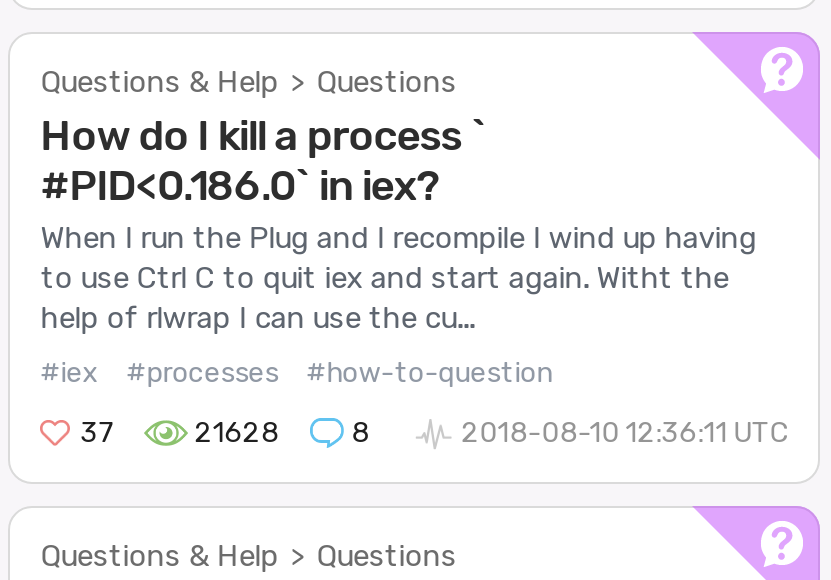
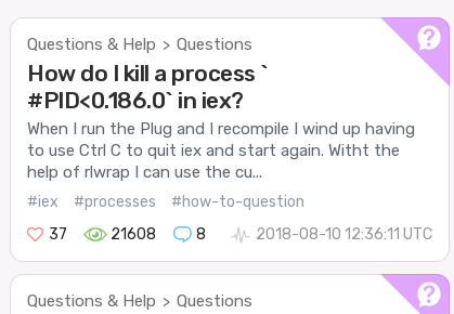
- 21628
+ 21608
